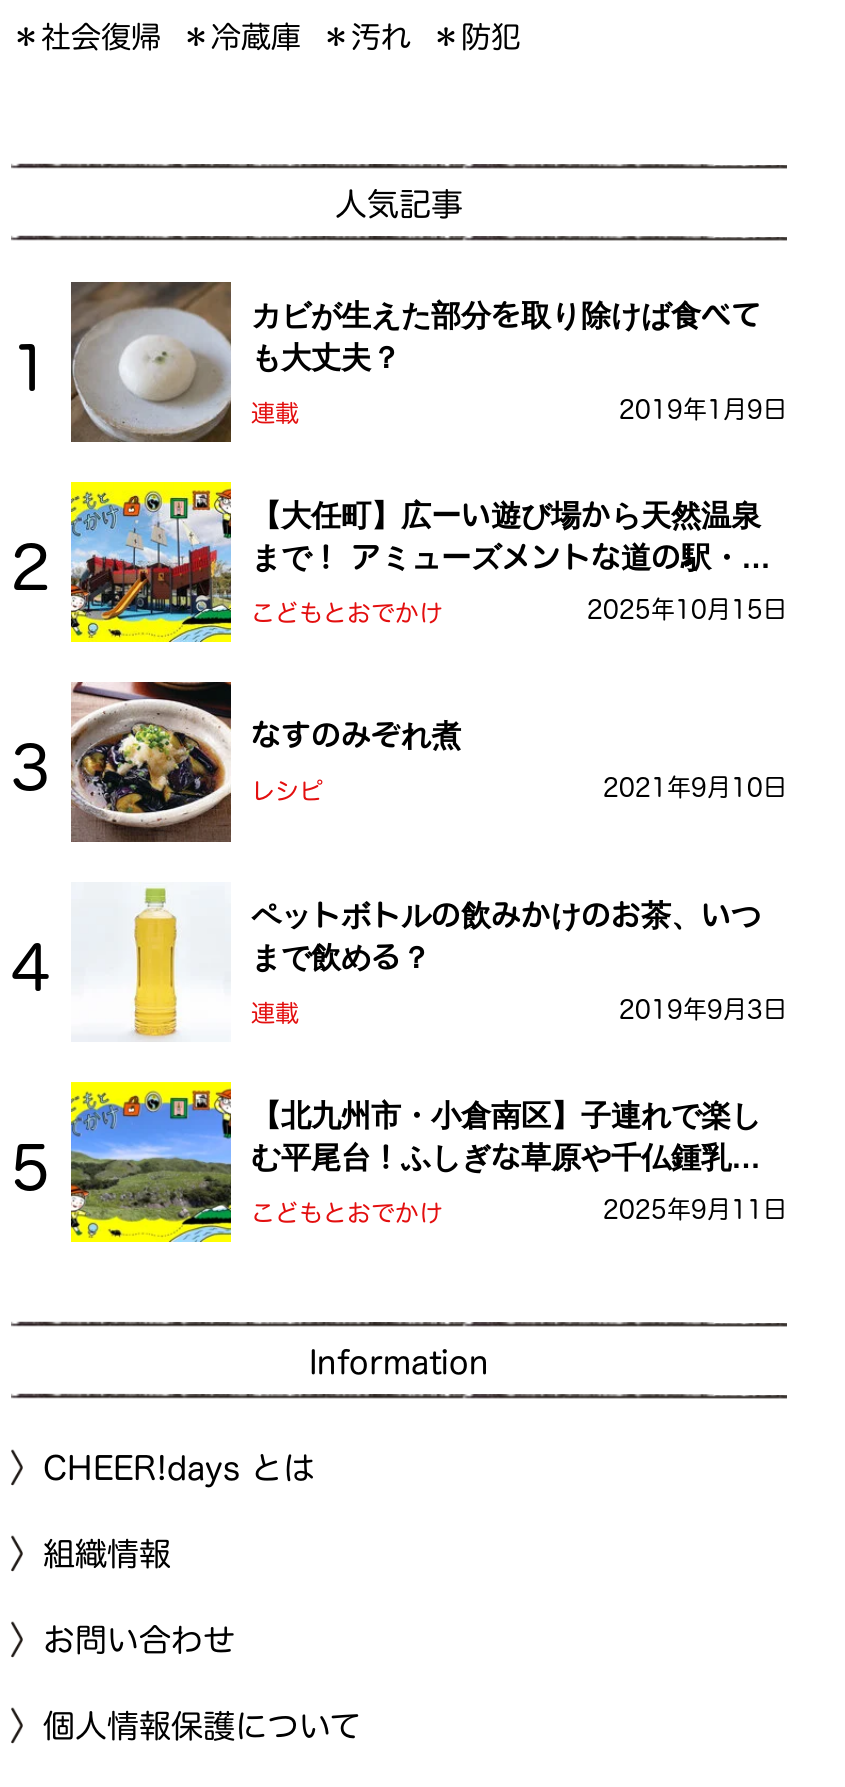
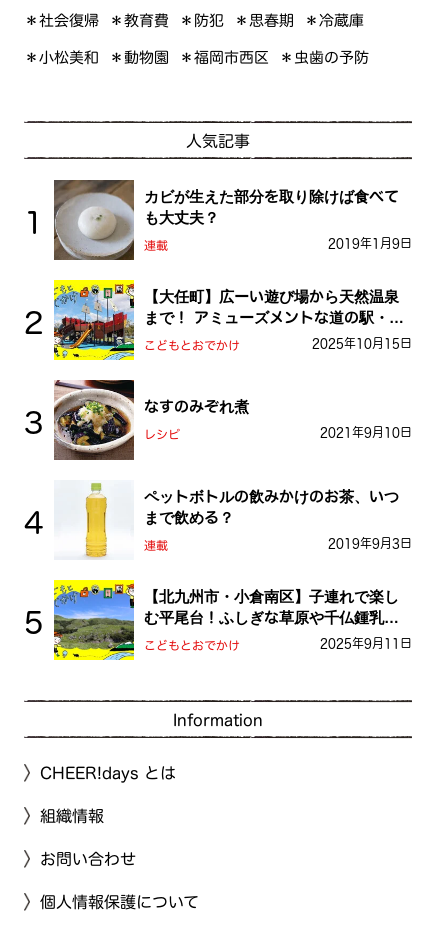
- ＊冷蔵庫
- ＊汚れ
+ ＊教育費

+ ＊思春期
+ ＊冷蔵庫
+ ＊小松美和
+ ＊動物園
+ ＊福岡市西区
+ ＊虫歯の予防
